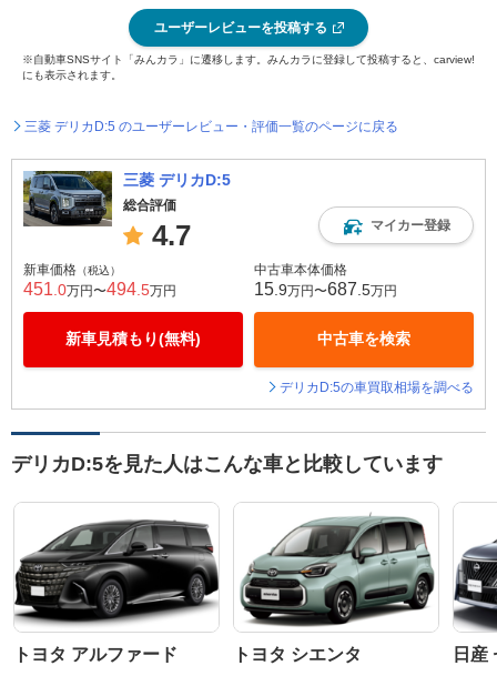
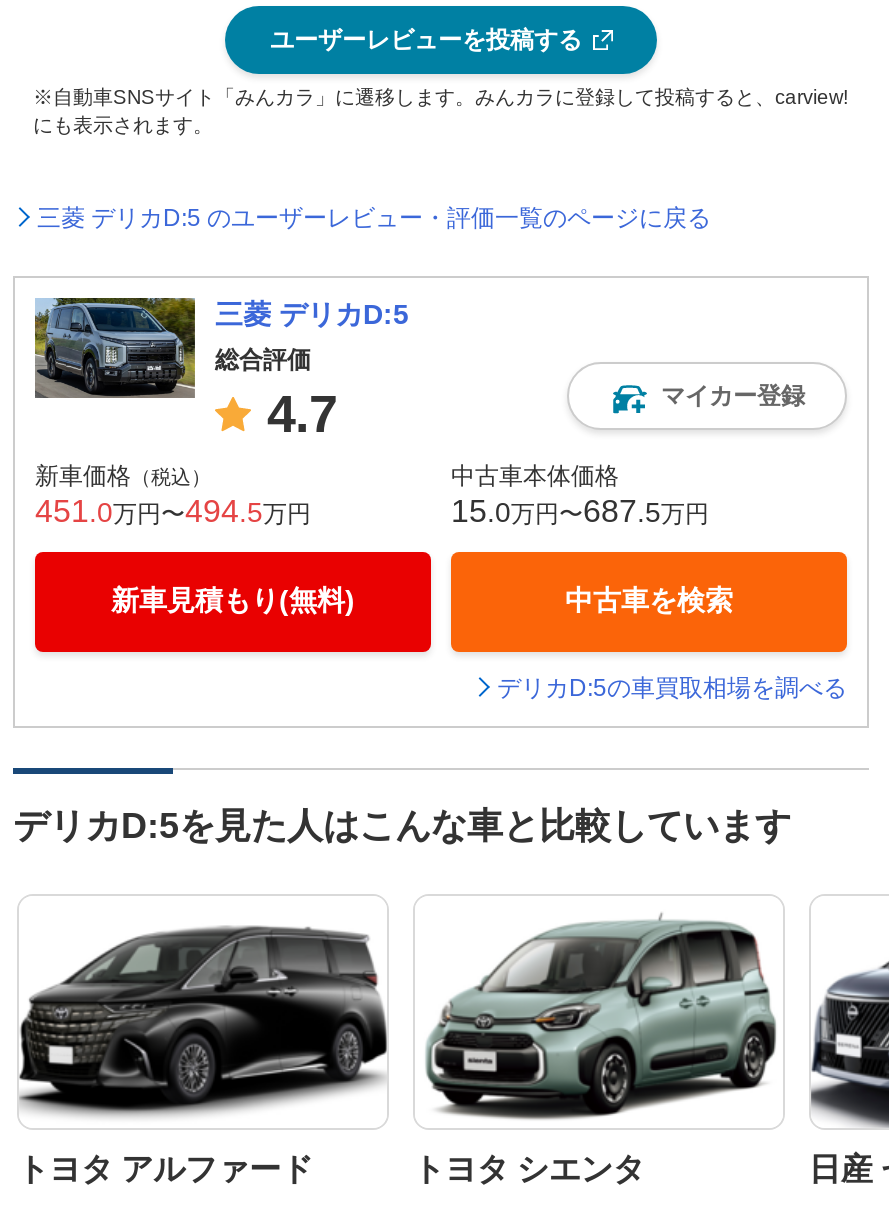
- 15.9万円〜687.5万円
+ 15.0万円〜687.5万円
